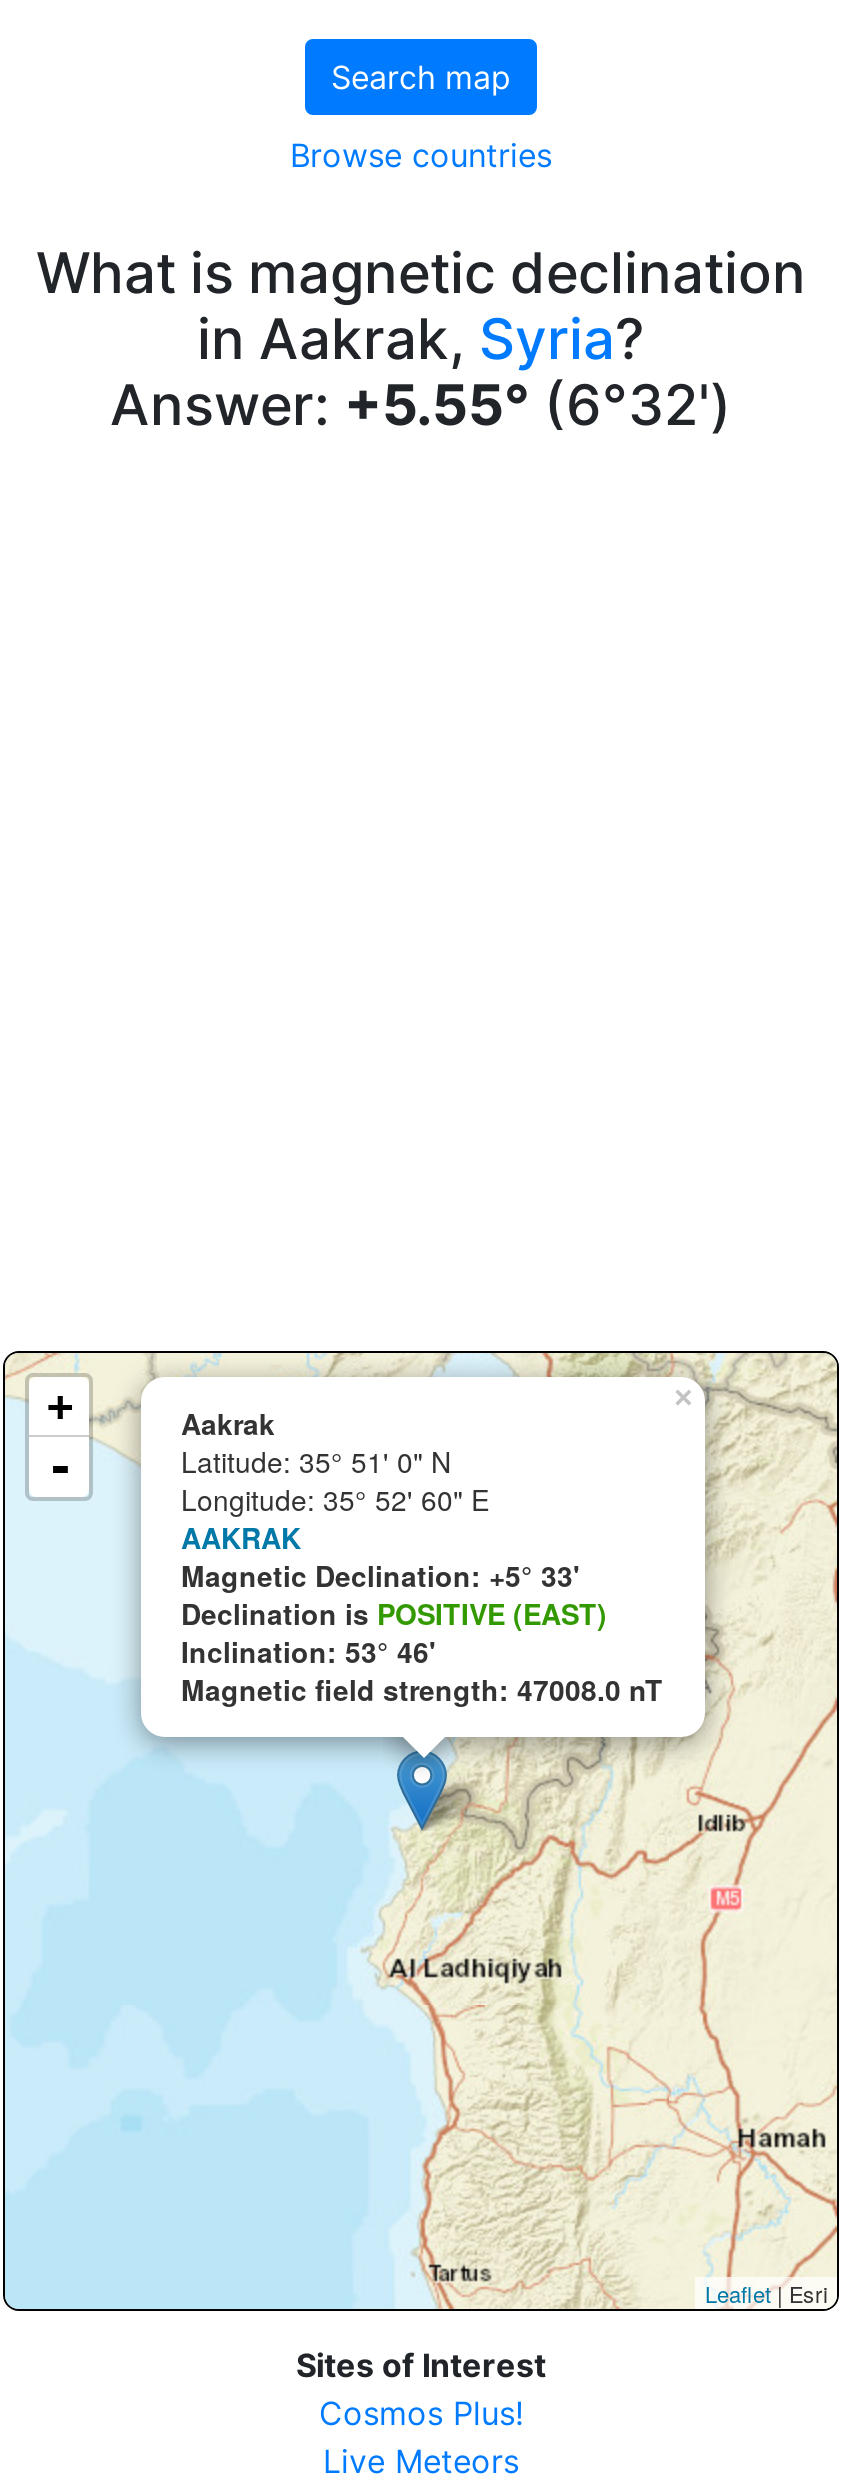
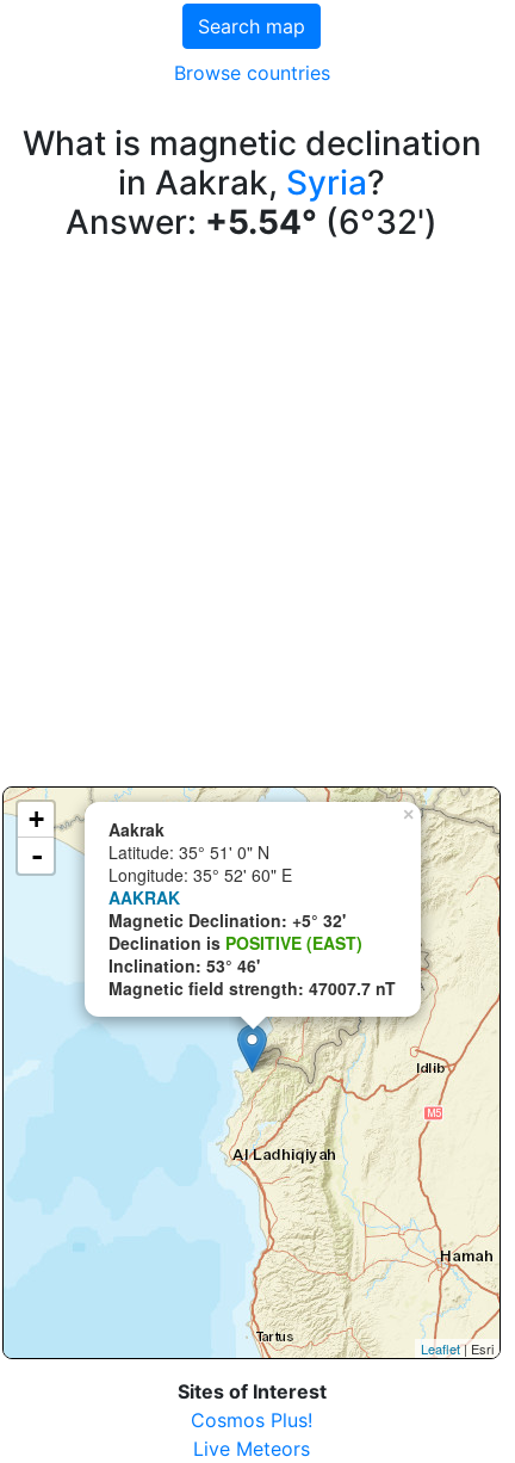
- Answer: +5.55° (6°32')
+ Answer: +5.54° (6°32')

- Magnetic Declination: +5° 33'
+ Magnetic Declination: +5° 32'

- Magnetic field strength: 47008.0 nT
+ Magnetic field strength: 47007.7 nT
